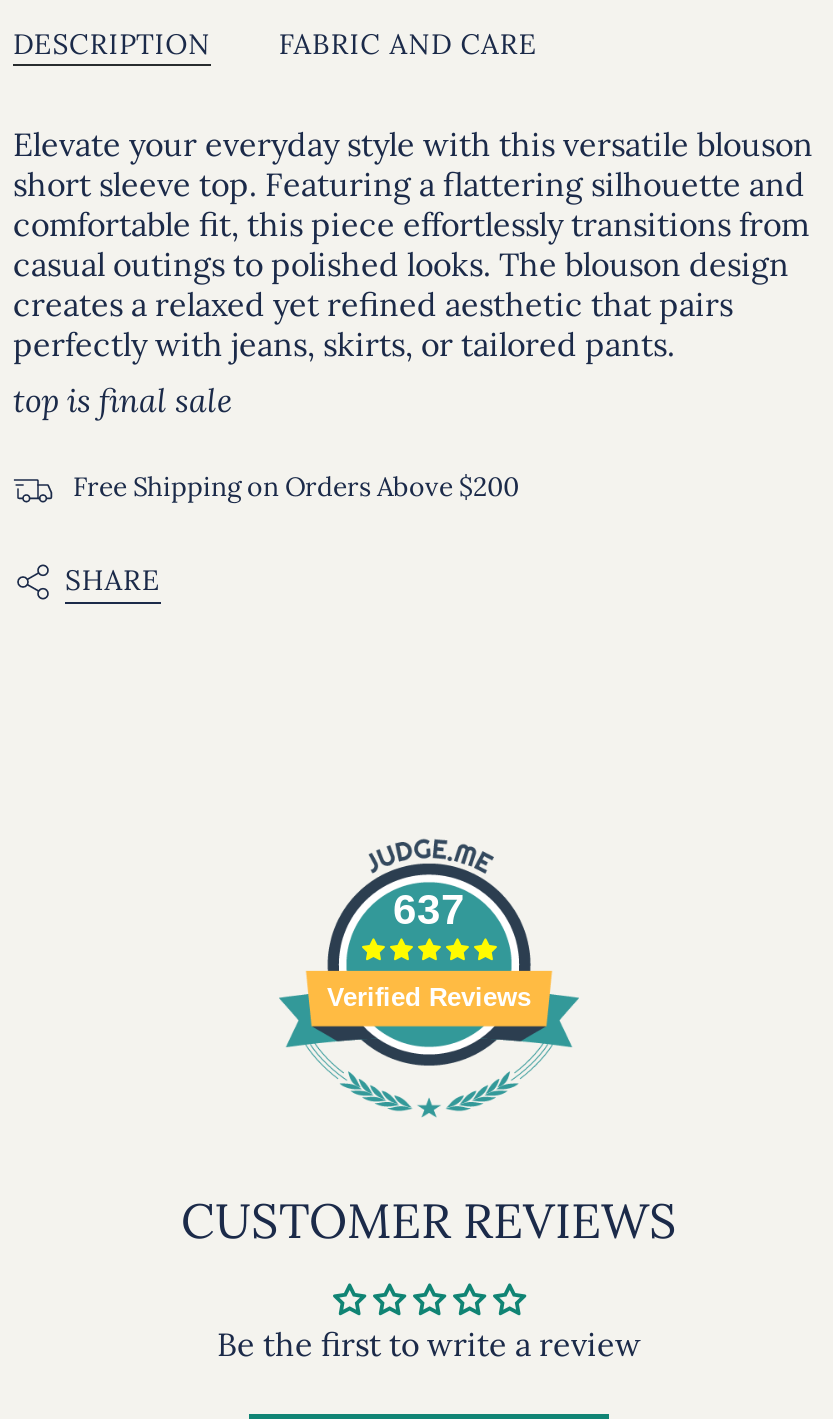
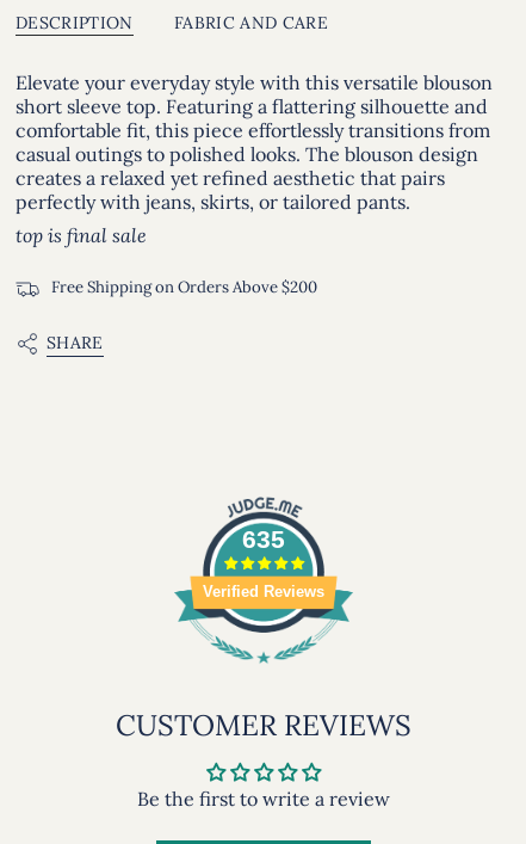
- 637
+ 635
